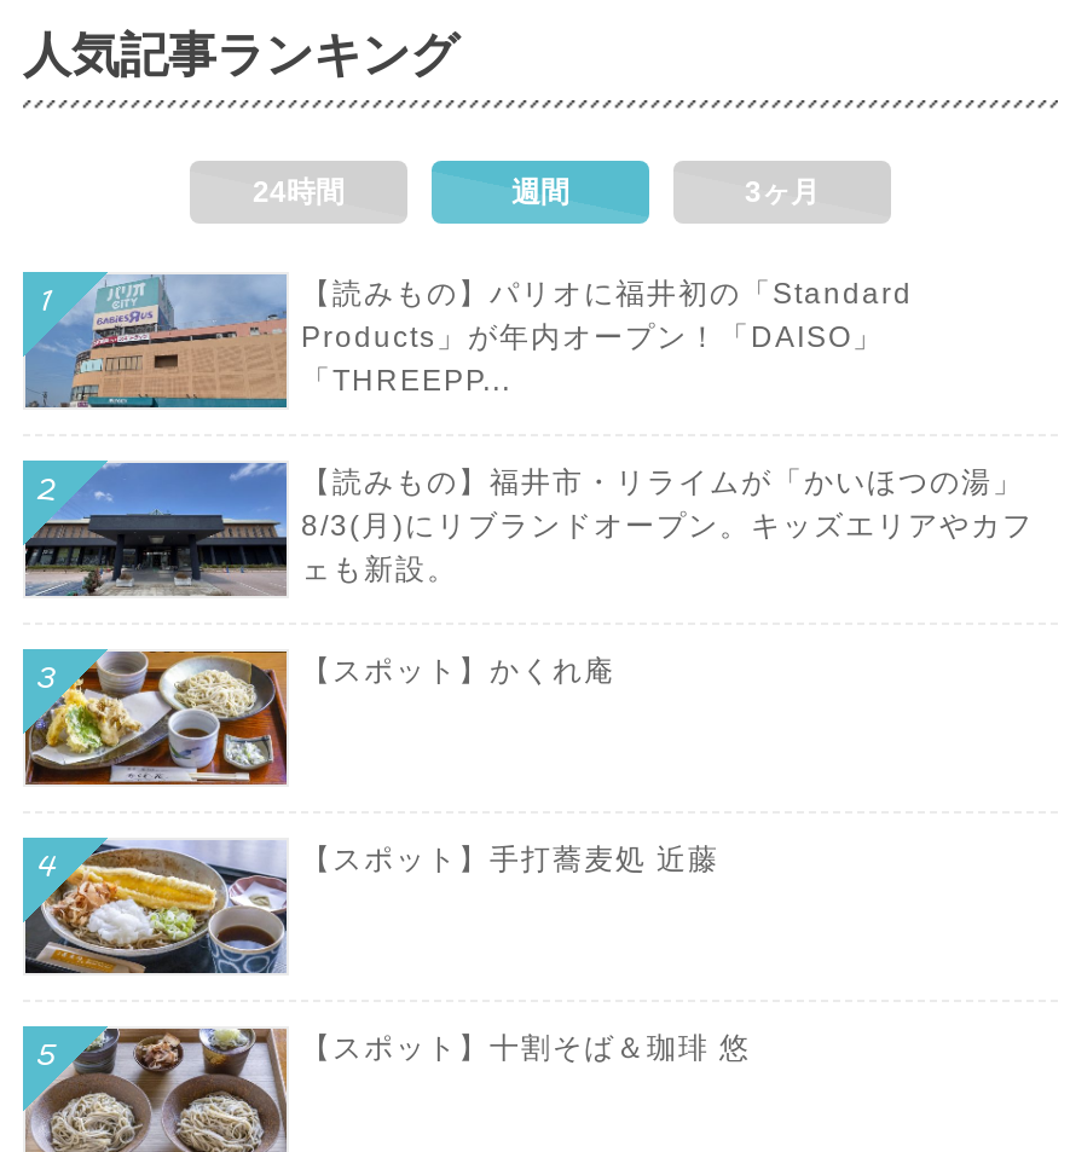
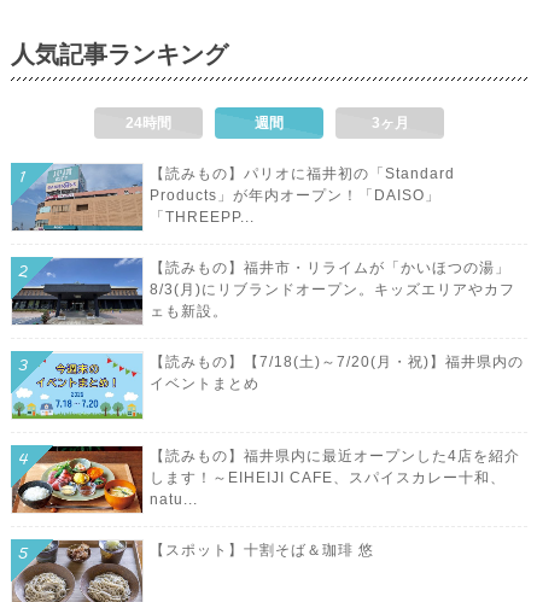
- [image]
- 【スポット】かくれ庵
+ [image]
+ 【読みもの】【7/18(土)～7/20(月・祝)】福井県内の
+ イベントまとめ

- [image]
- 【スポット】手打蕎麦処 近藤
+ [image]
+ 【読みもの】福井県内に最近オープンした4店を紹介
+ します！～EIHEIJI CAFE、スパイスカレー十和、
+ natu...
